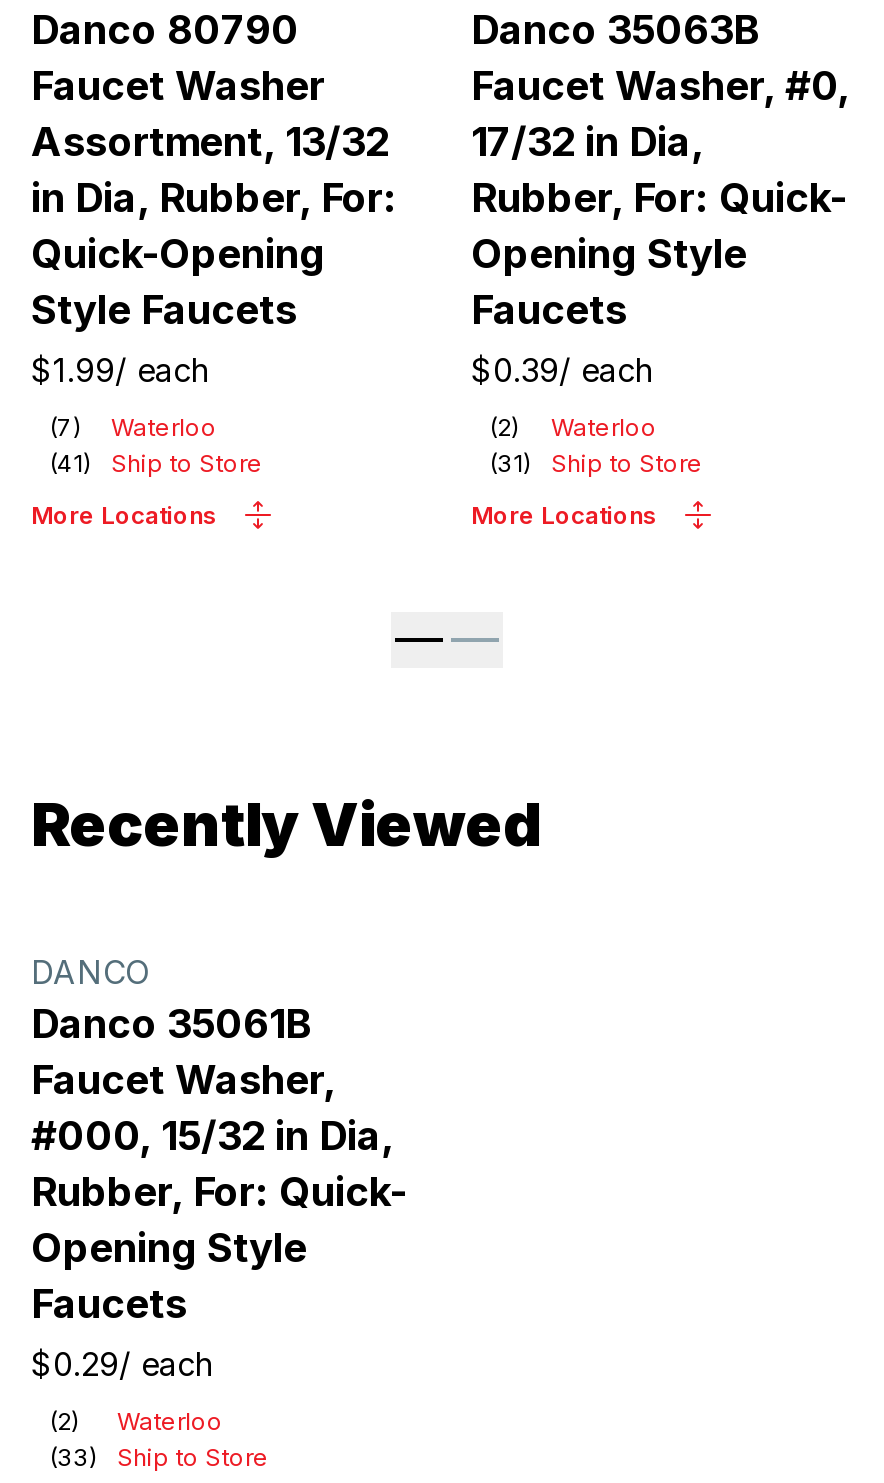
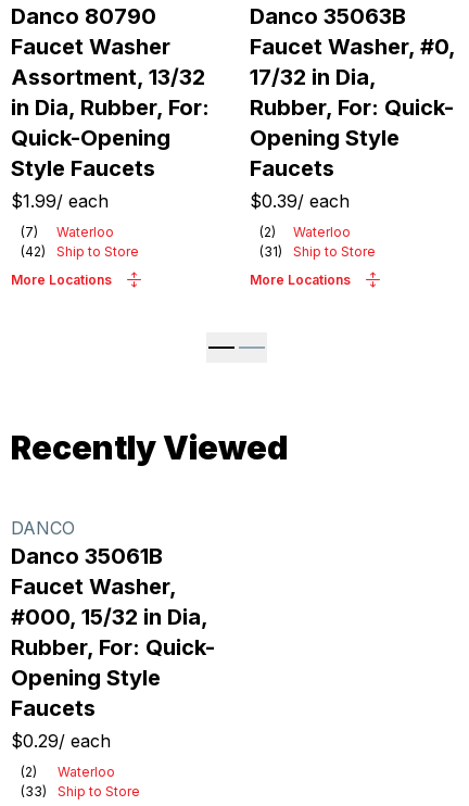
- (41) Ship to Store
+ (42) Ship to Store
